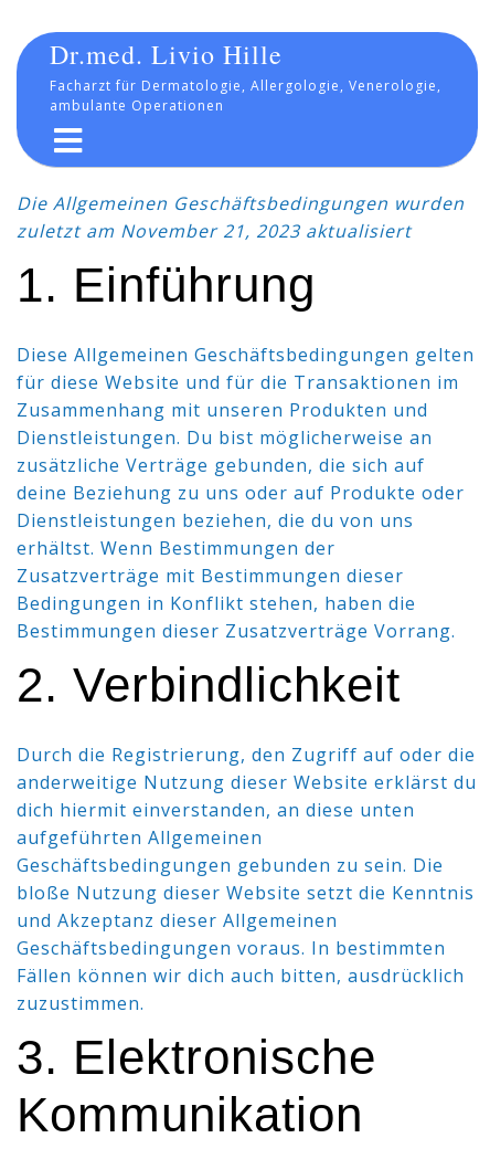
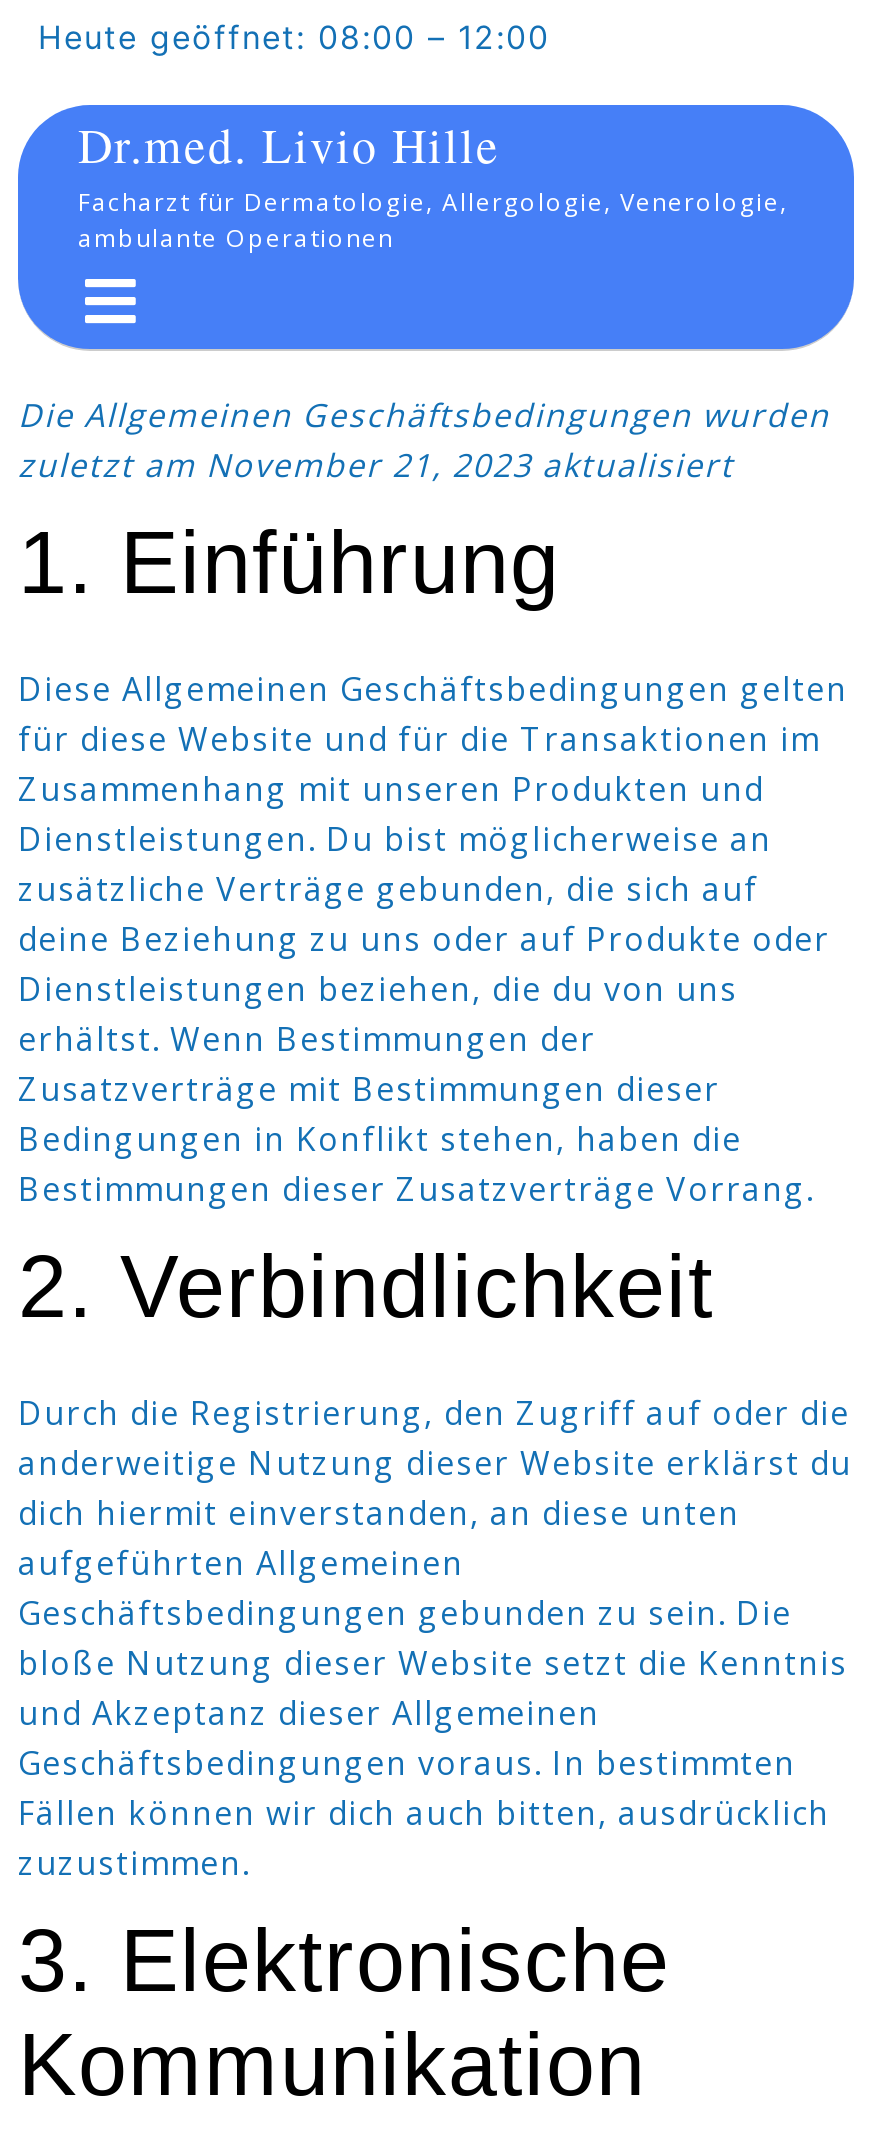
+ Heute geöffnet: 08:00 – 12:00
